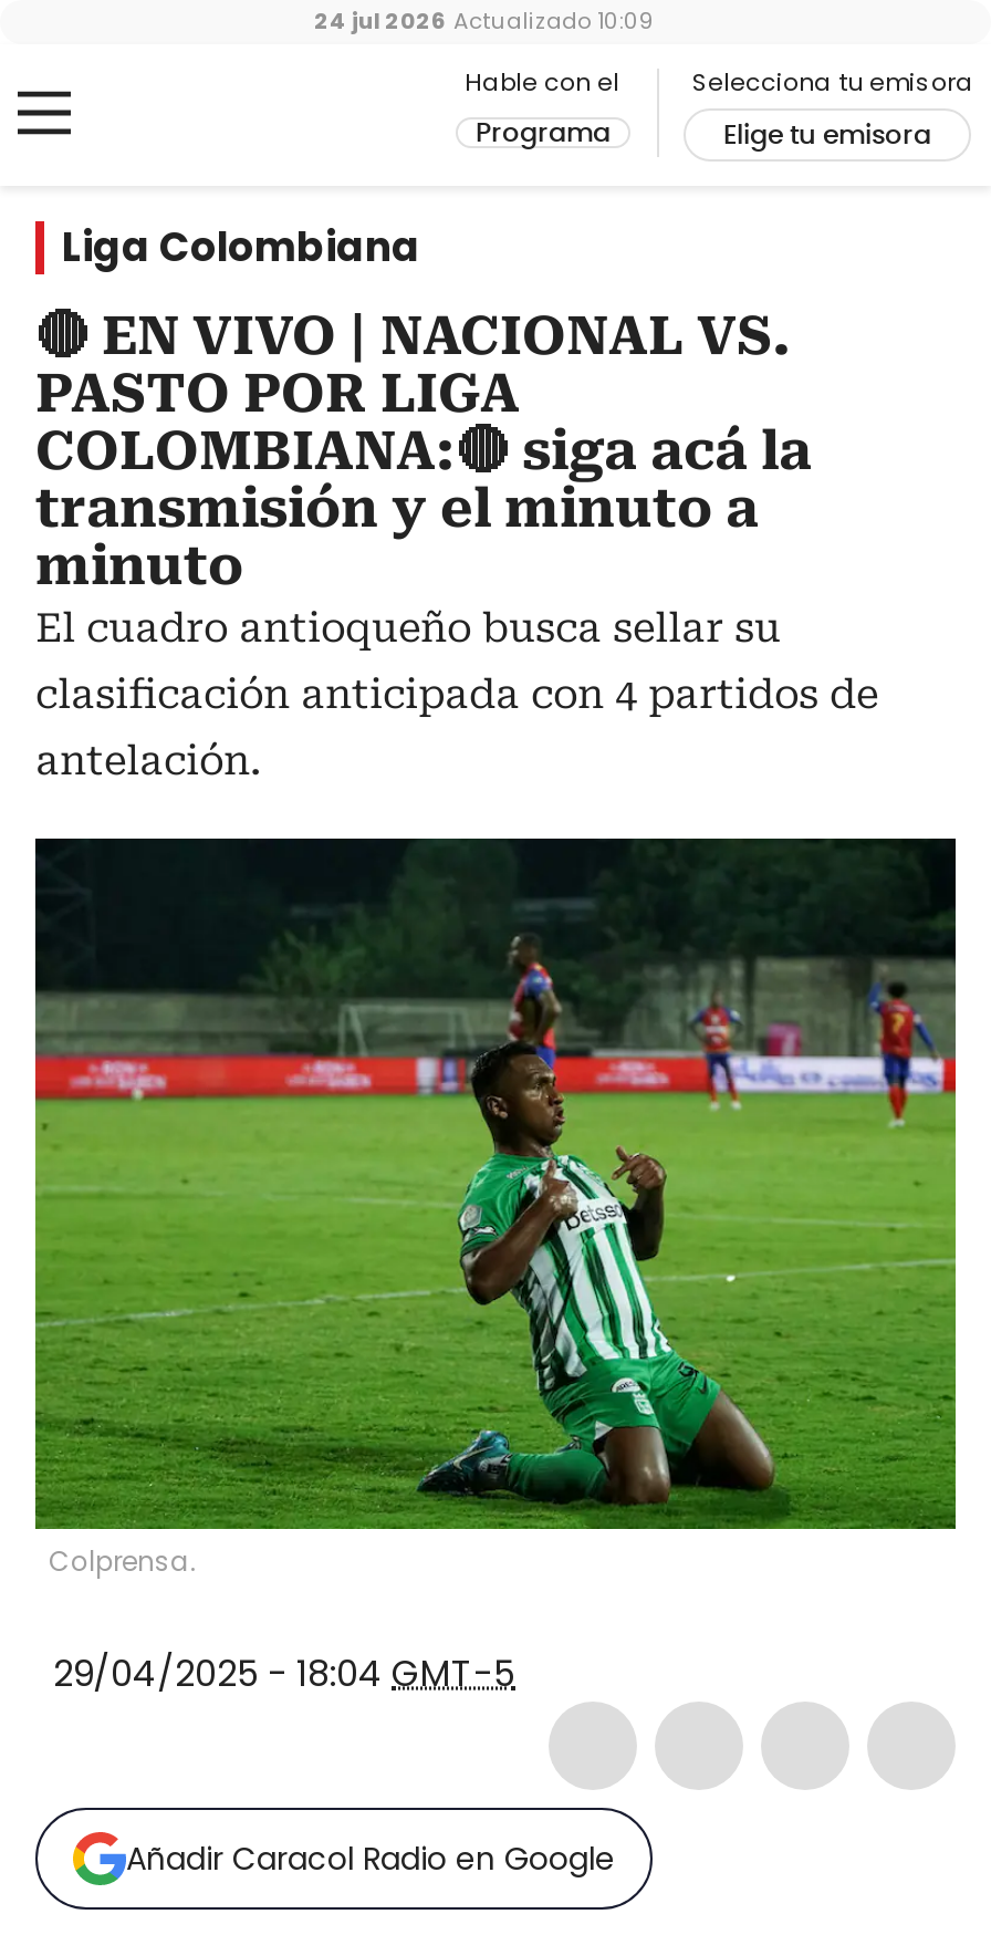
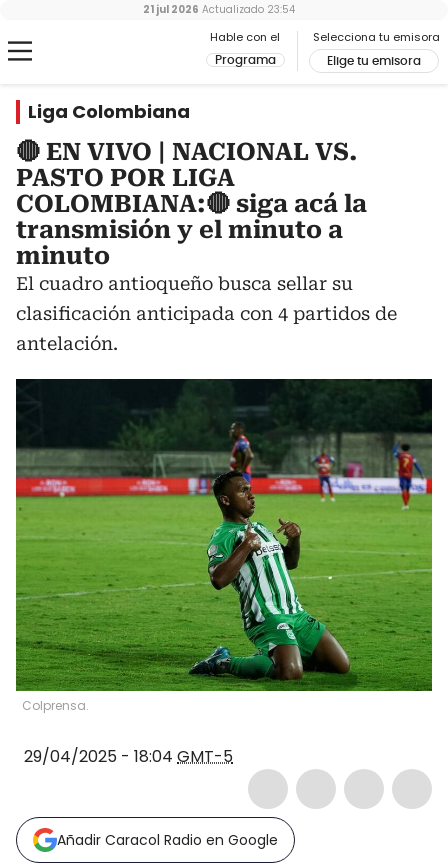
- 24 jul 2026 Actualizado 10:09
+ 21 jul 2026 Actualizado 23:54
